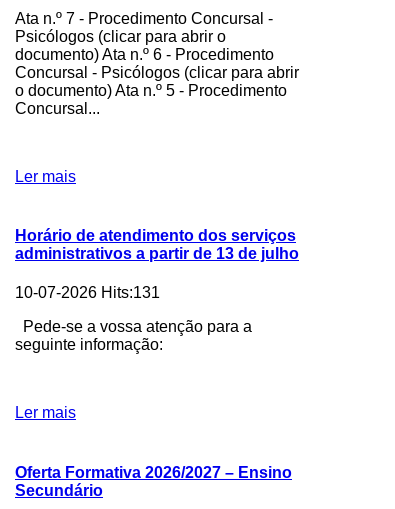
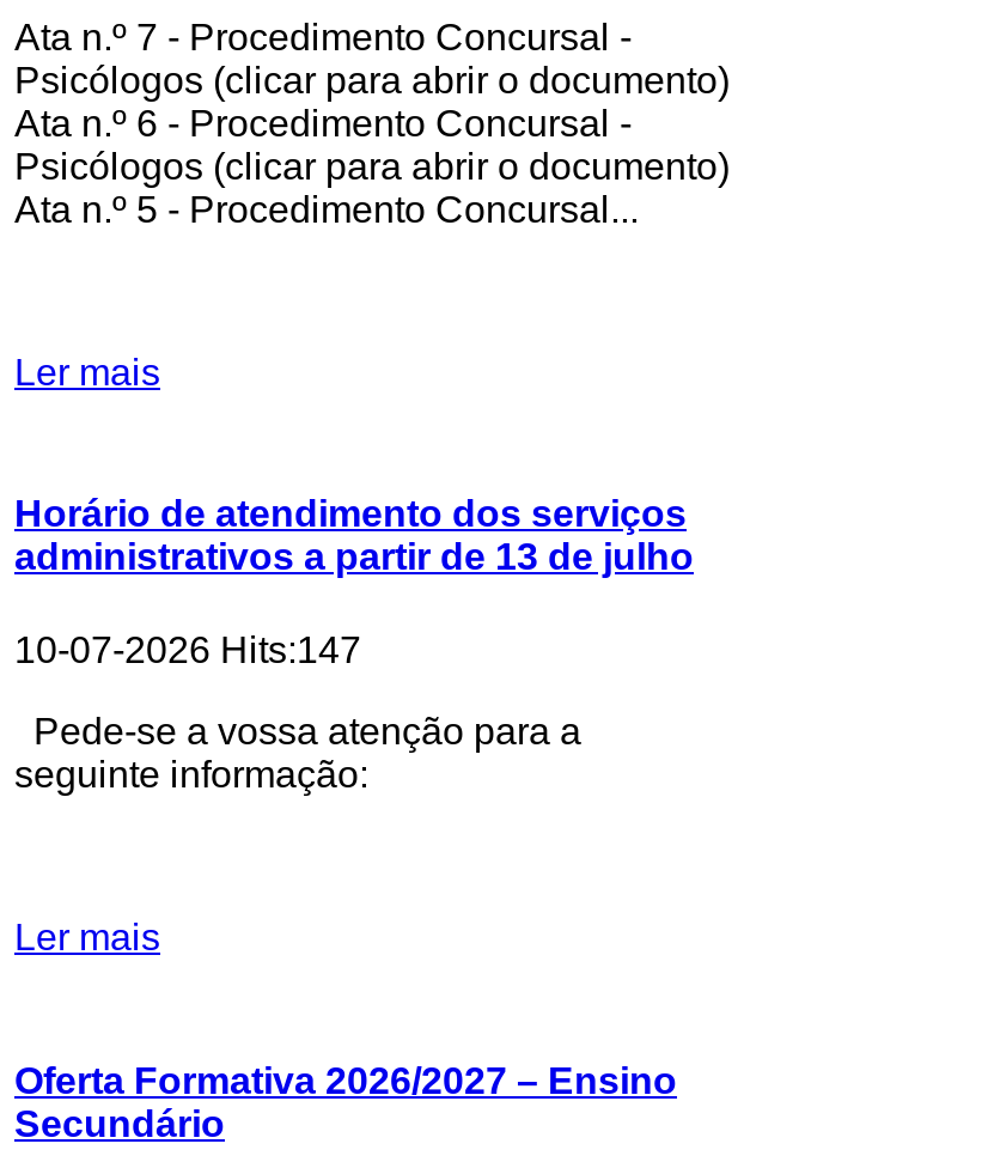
- 10-07-2026 Hits:131
+ 10-07-2026 Hits:147
